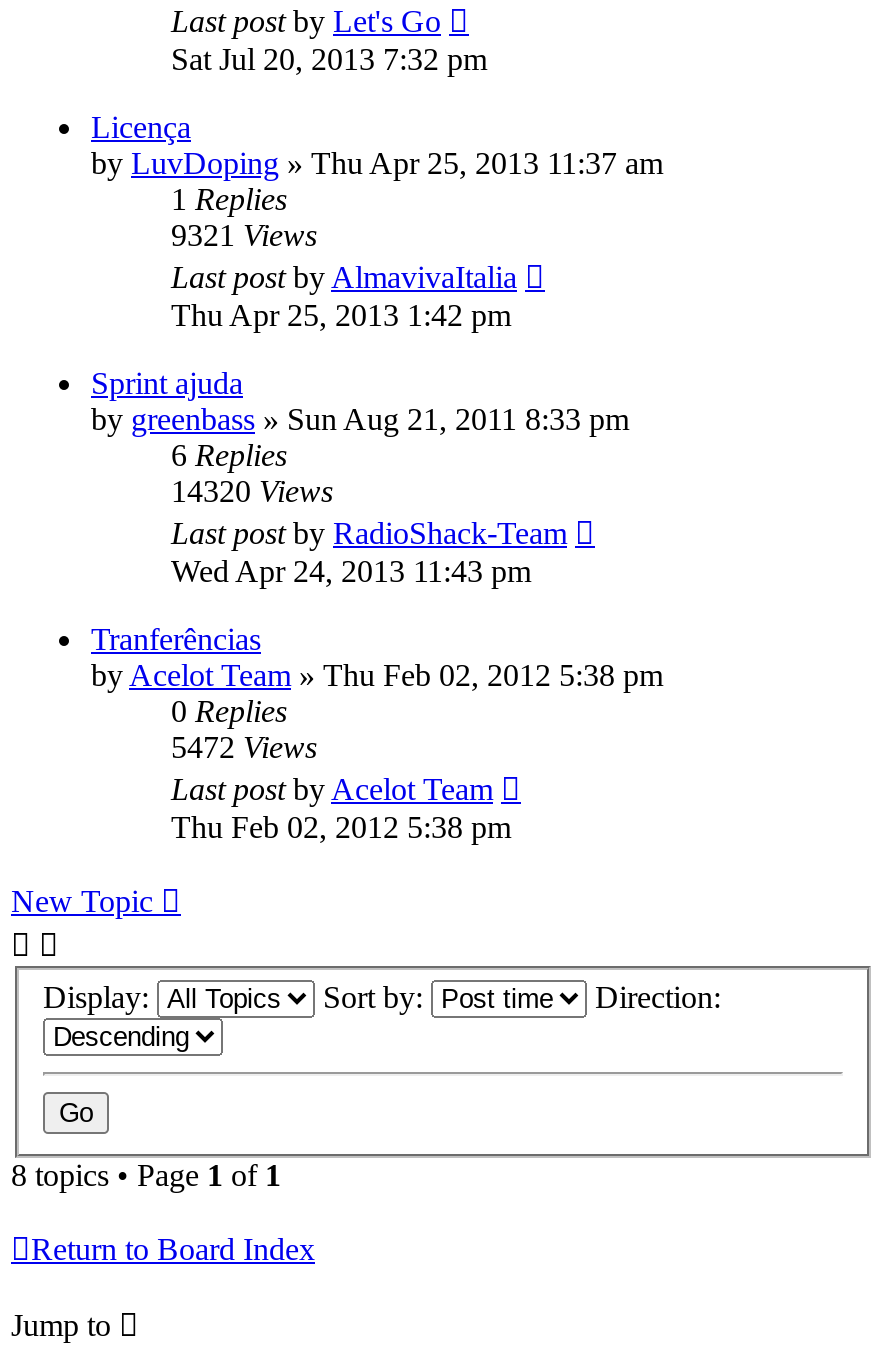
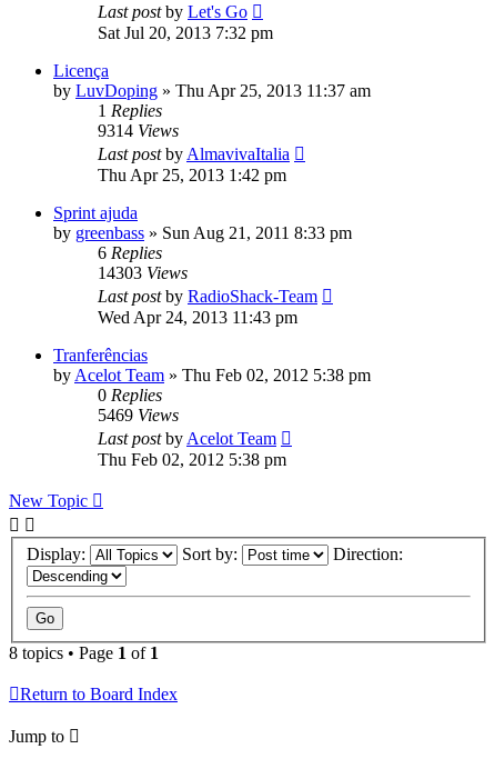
- 9321 Views
+ 9314 Views

- 14320 Views
+ 14303 Views

- 5472 Views
+ 5469 Views
